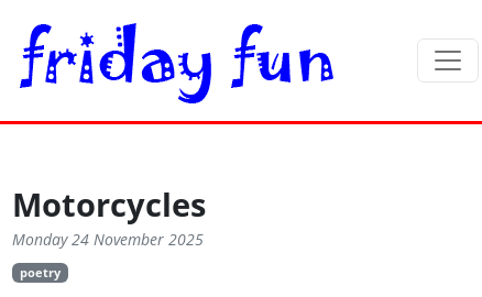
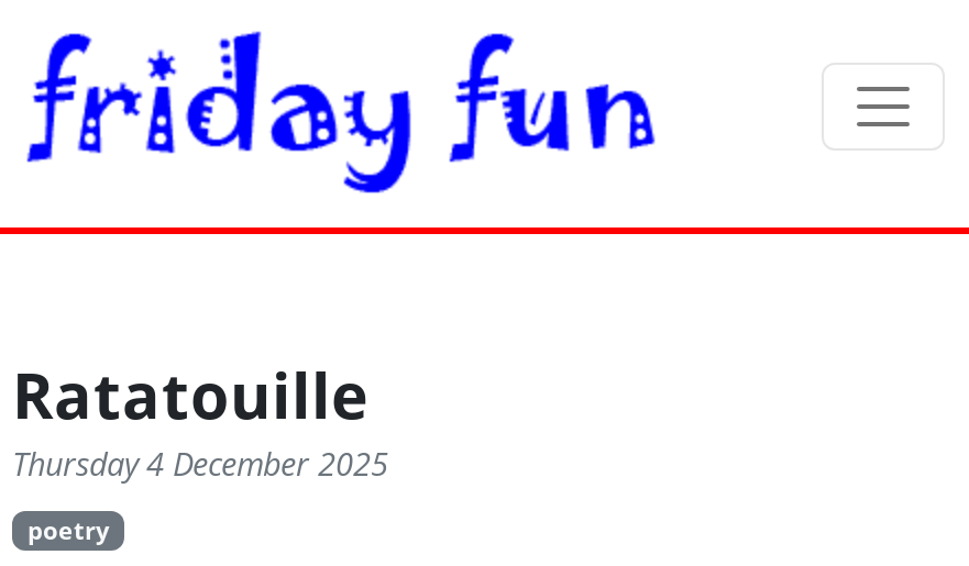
- Motorcycles
- Monday 24 November 2025
+ Ratatouille
+ Thursday 4 December 2025
